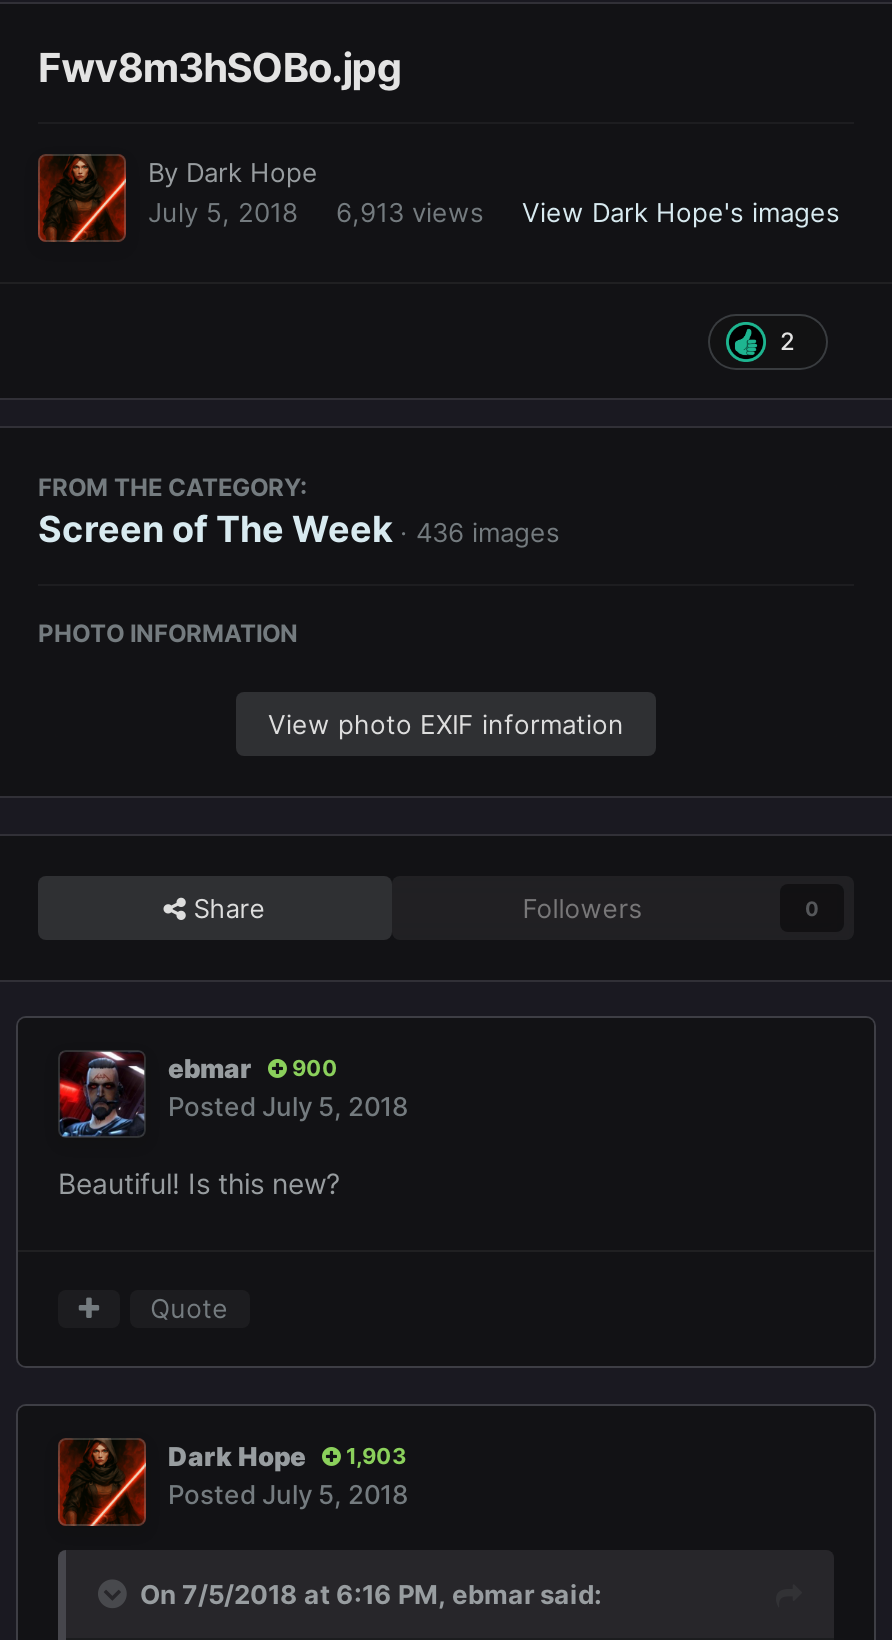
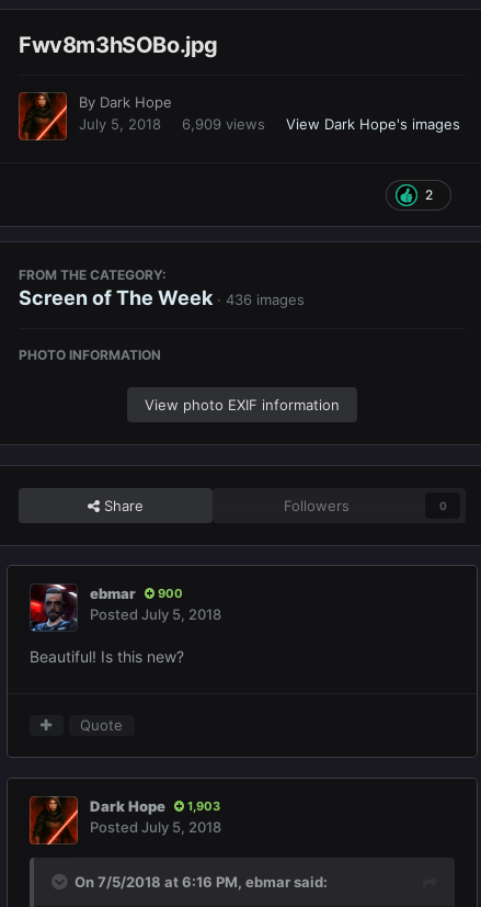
- July 5, 2018 6,913 views View Dark Hope's images
+ July 5, 2018 6,909 views View Dark Hope's images
